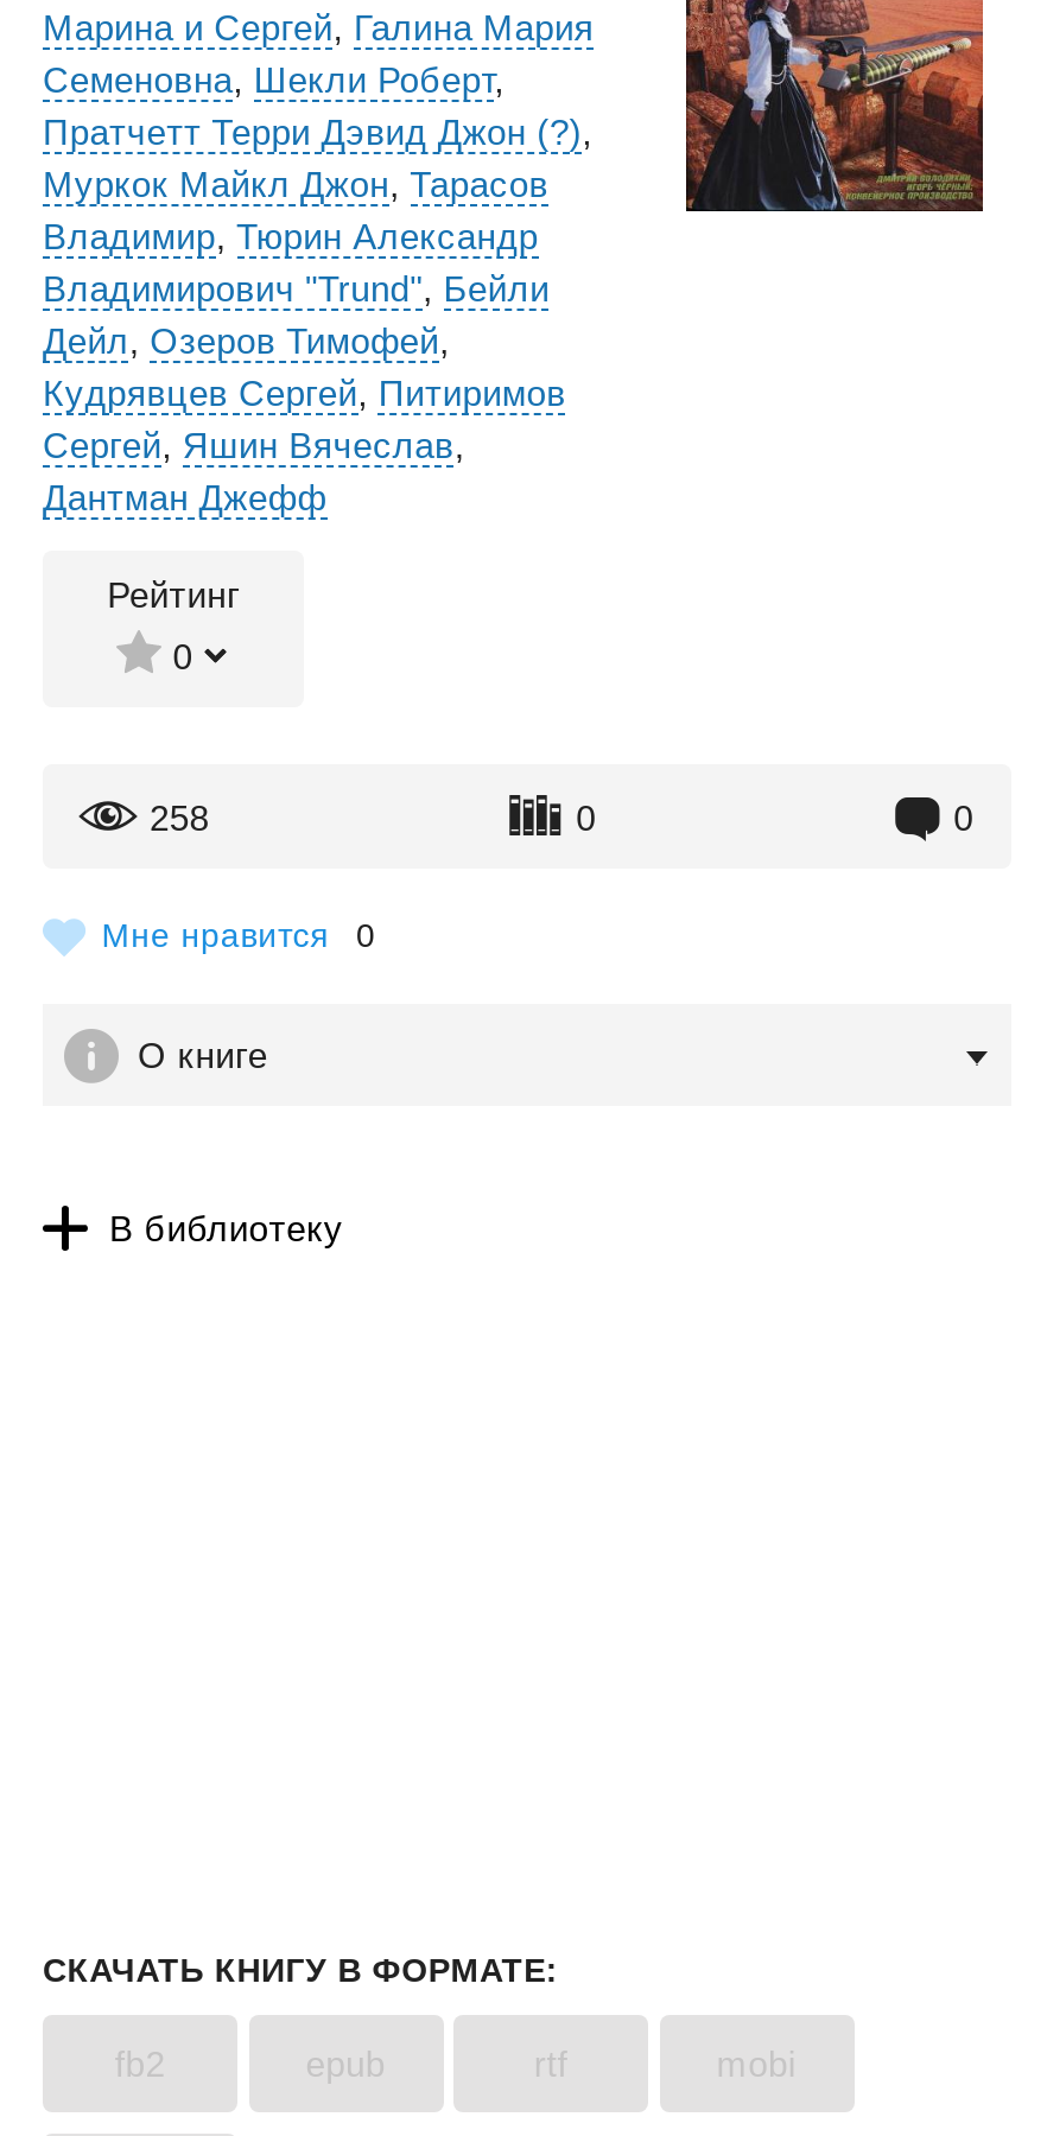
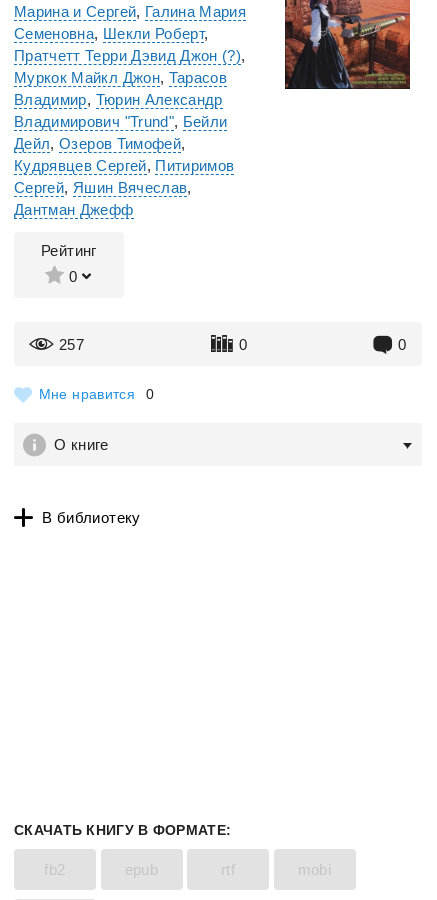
- 258
+ 257
